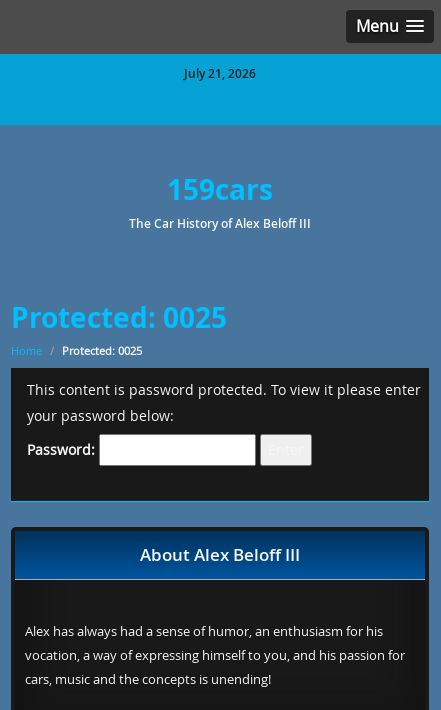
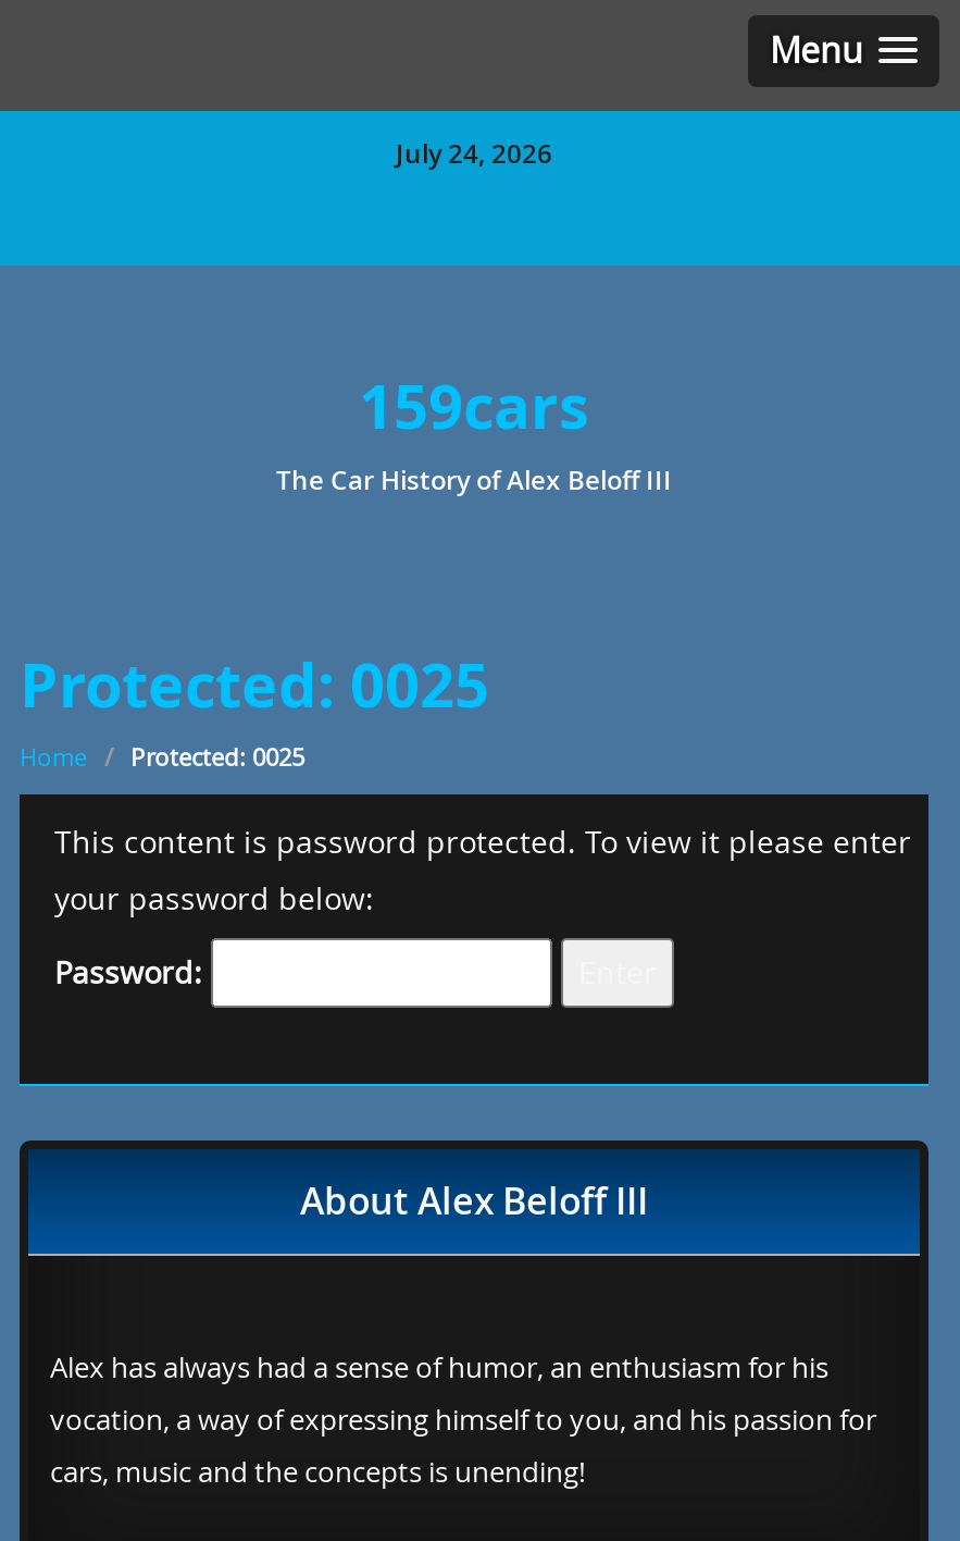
- July 21, 2026
+ July 24, 2026
